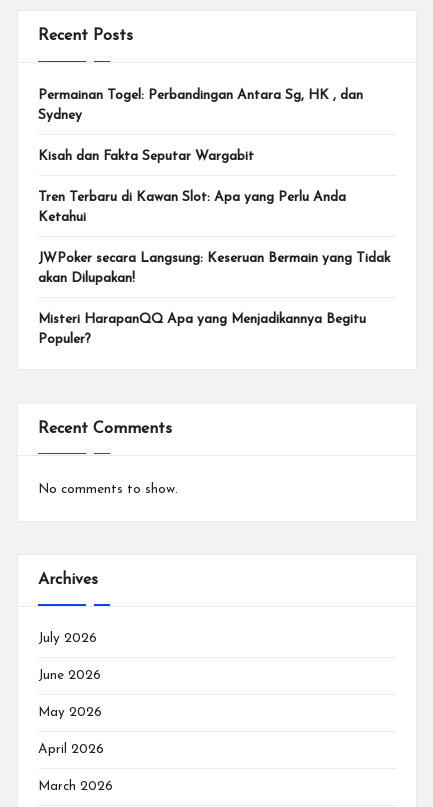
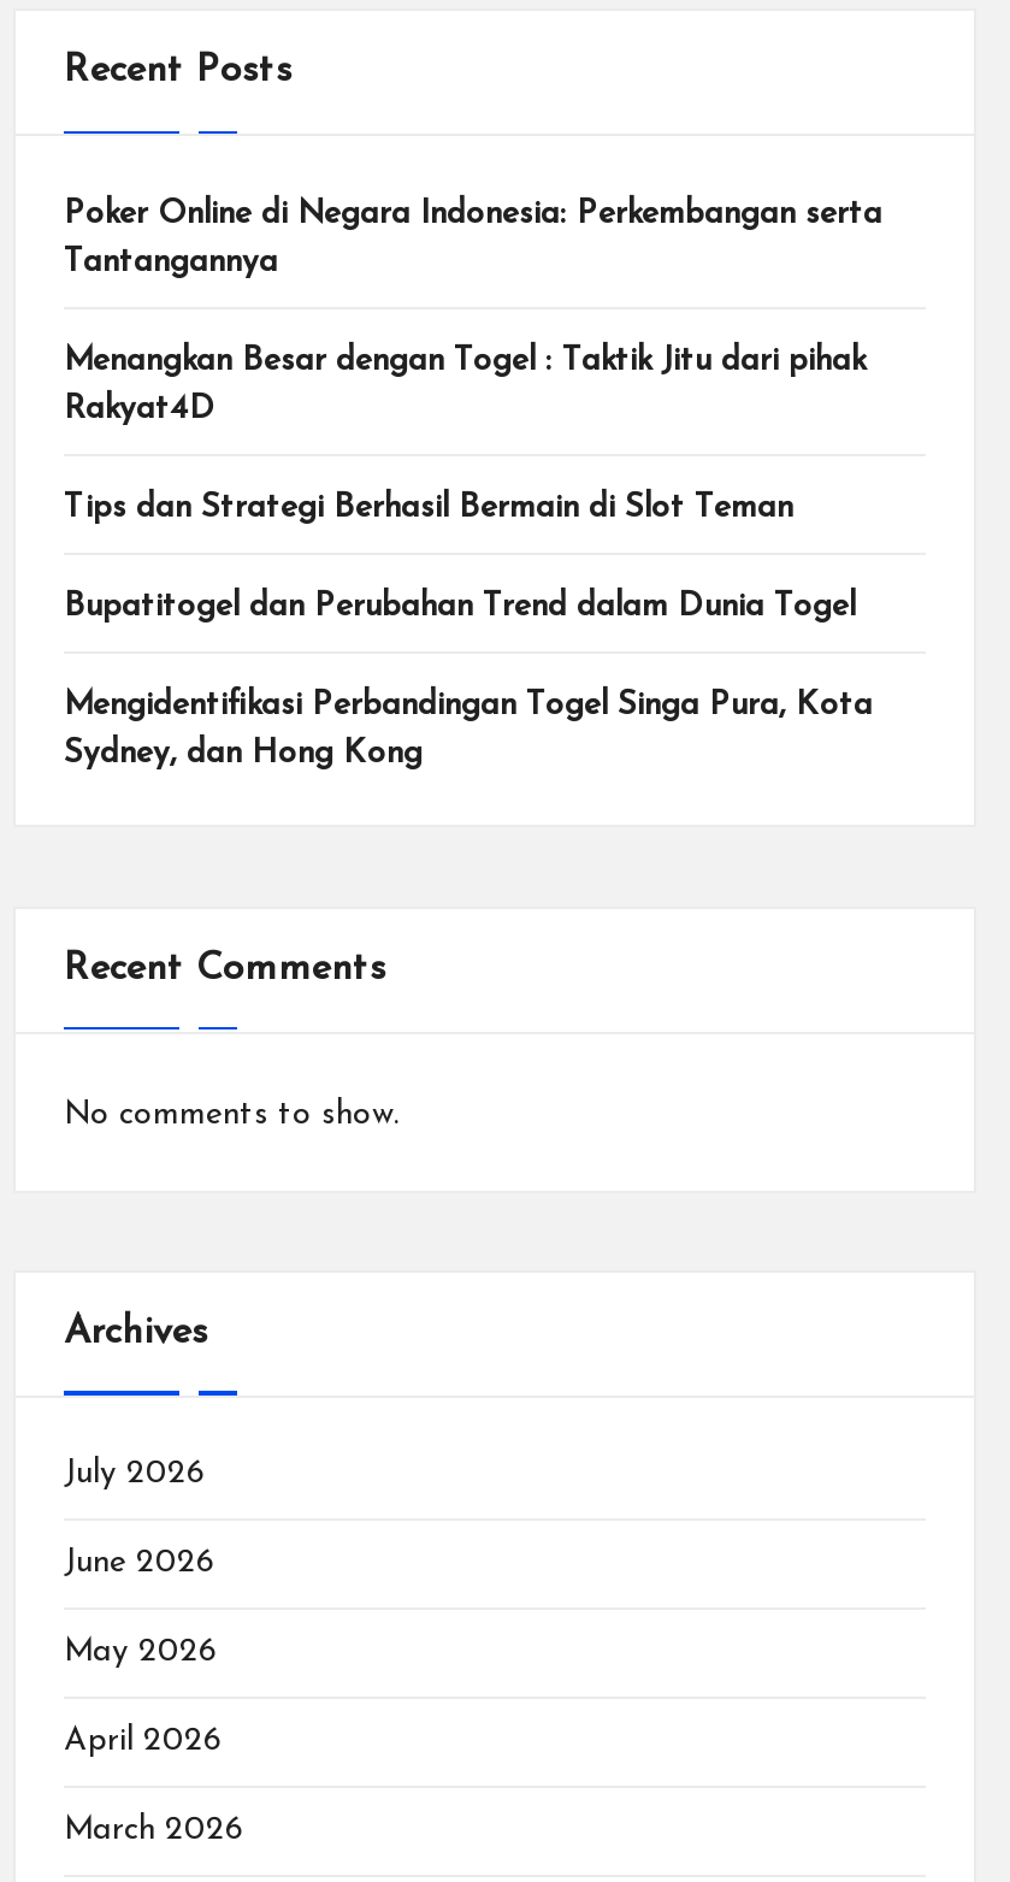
- Permainan Togel: Perbandingan Antara Sg, HK , dan
- Sydney
- Kisah dan Fakta Seputar Wargabit
- Tren Terbaru di Kawan Slot: Apa yang Perlu Anda
- Ketahui
- JWPoker secara Langsung: Keseruan Bermain yang Tidak
- akan Dilupakan!
- Misteri HarapanQQ Apa yang Menjadikannya Begitu
- Populer?
+ Poker Online di Negara Indonesia: Perkembangan serta
+ Tantangannya
+ Menangkan Besar dengan Togel : Taktik Jitu dari pihak
+ Rakyat4D
+ Tips dan Strategi Berhasil Bermain di Slot Teman
+ Bupatitogel dan Perubahan Trend dalam Dunia Togel
+ Mengidentifikasi Perbandingan Togel Singa Pura, Kota
+ Sydney, dan Hong Kong
